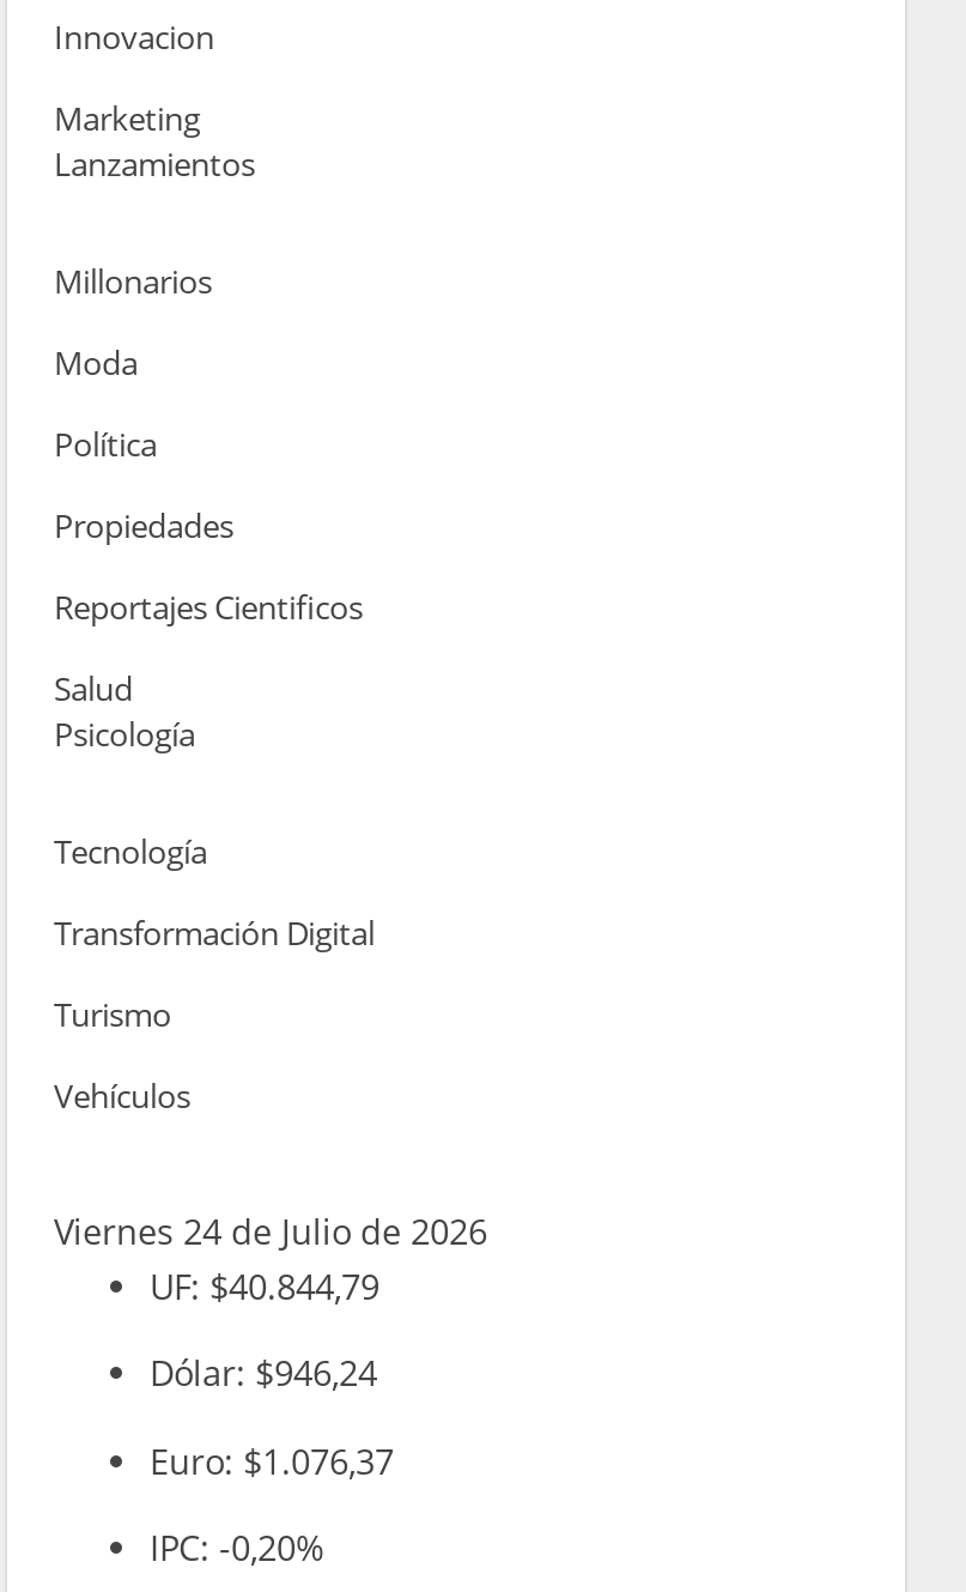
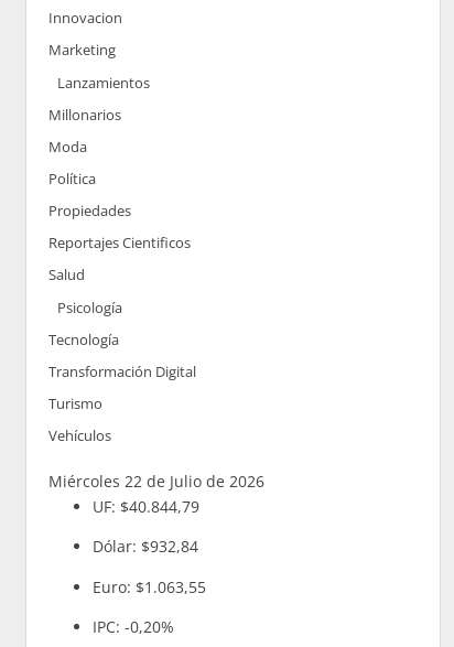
- Viernes 24 de Julio de 2026
+ Miércoles 22 de Julio de 2026

- Dólar: $946,24
+ Dólar: $932,84

- Euro: $1.076,37
+ Euro: $1.063,55
